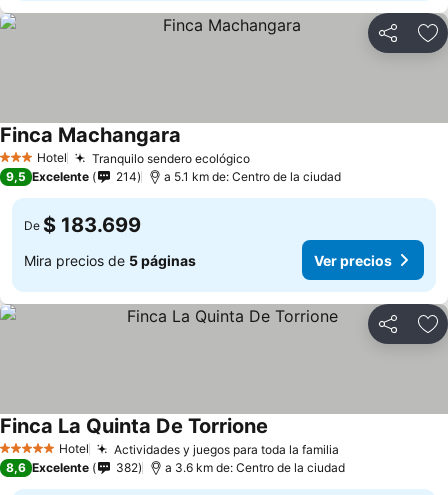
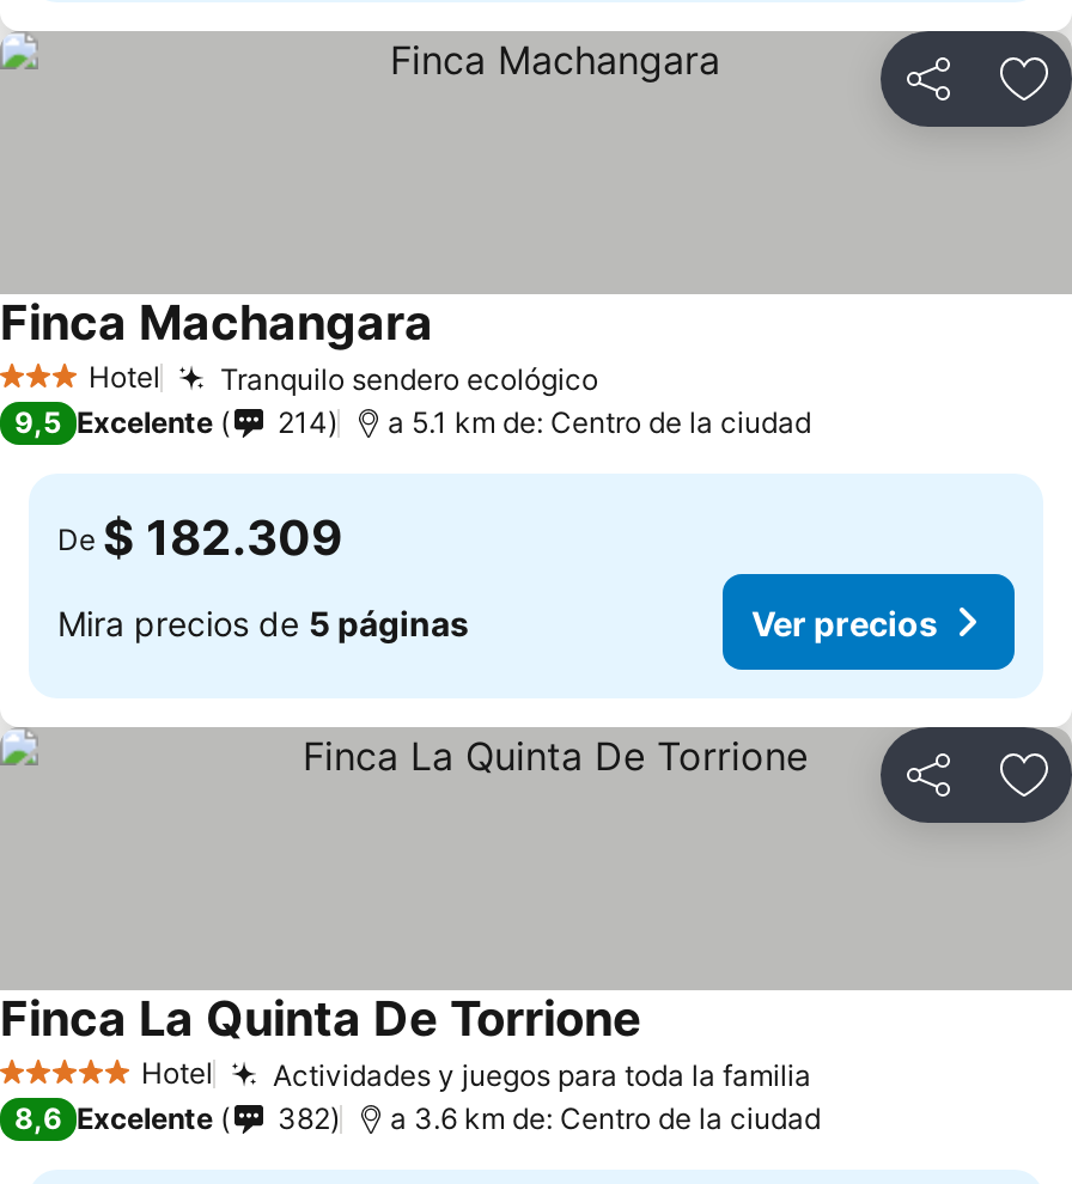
- De $ 183.699
+ De $ 182.309
